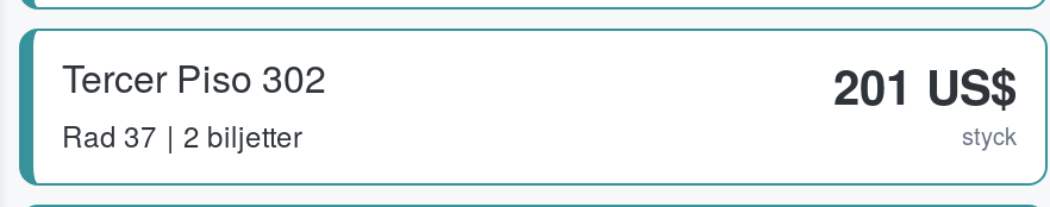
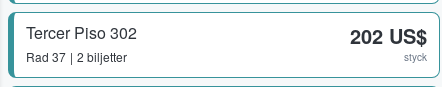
- 201 US$
+ 202 US$
